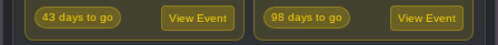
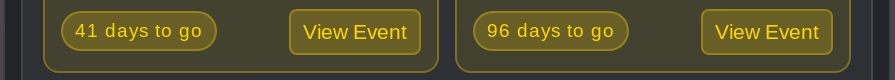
- 43 days to go
+ 41 days to go

- 98 days to go
+ 96 days to go
